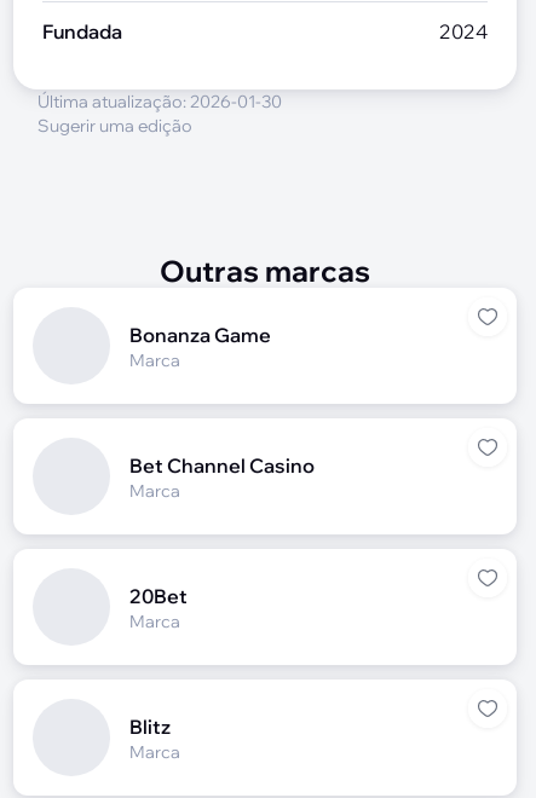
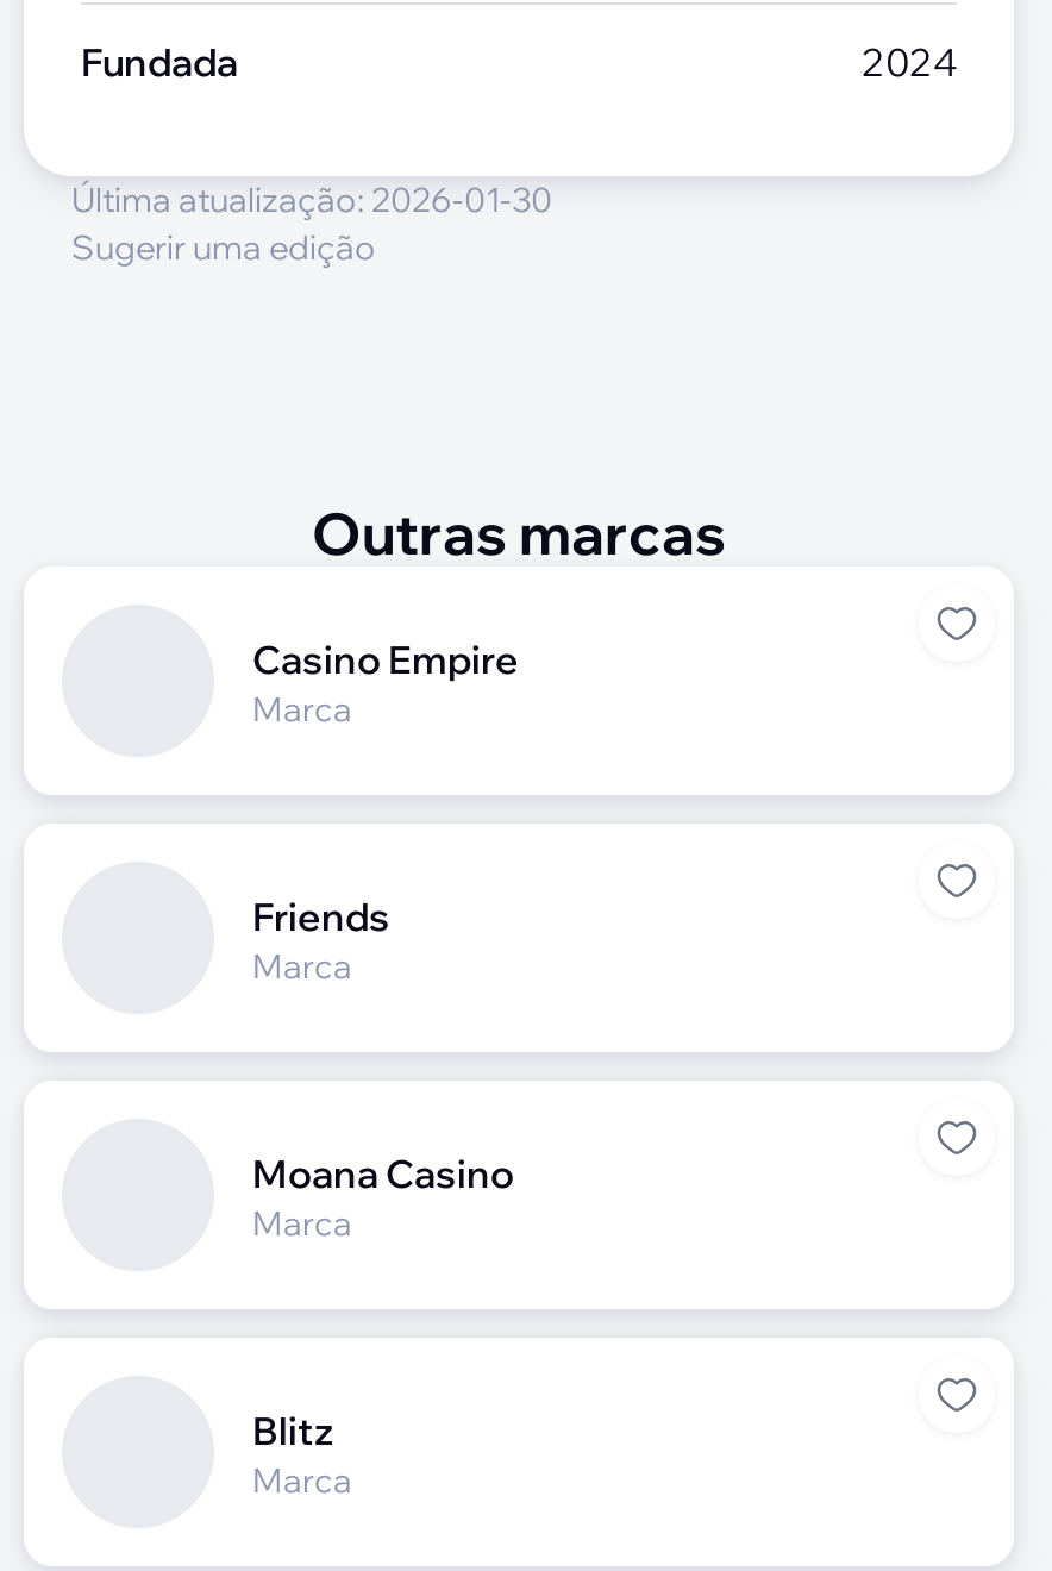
- Bonanza Game
+ Casino Empire

- Bet Channel Casino
+ Friends

- 20Bet
+ Moana Casino
